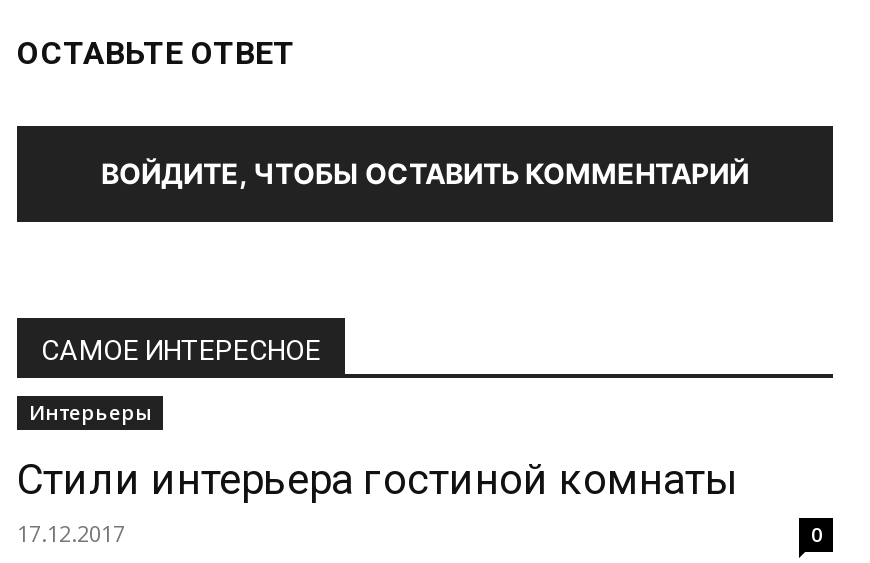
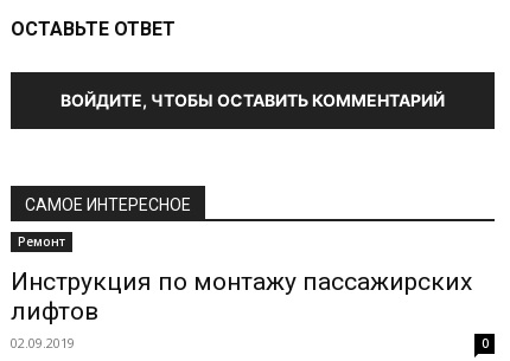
- Интерьеры
+ Ремонт

- Стили интерьера гостиной комнаты
- 17.12.2017
+ Инструкция по монтажу пассажирских
+ лифтов
+ 02.09.2019
